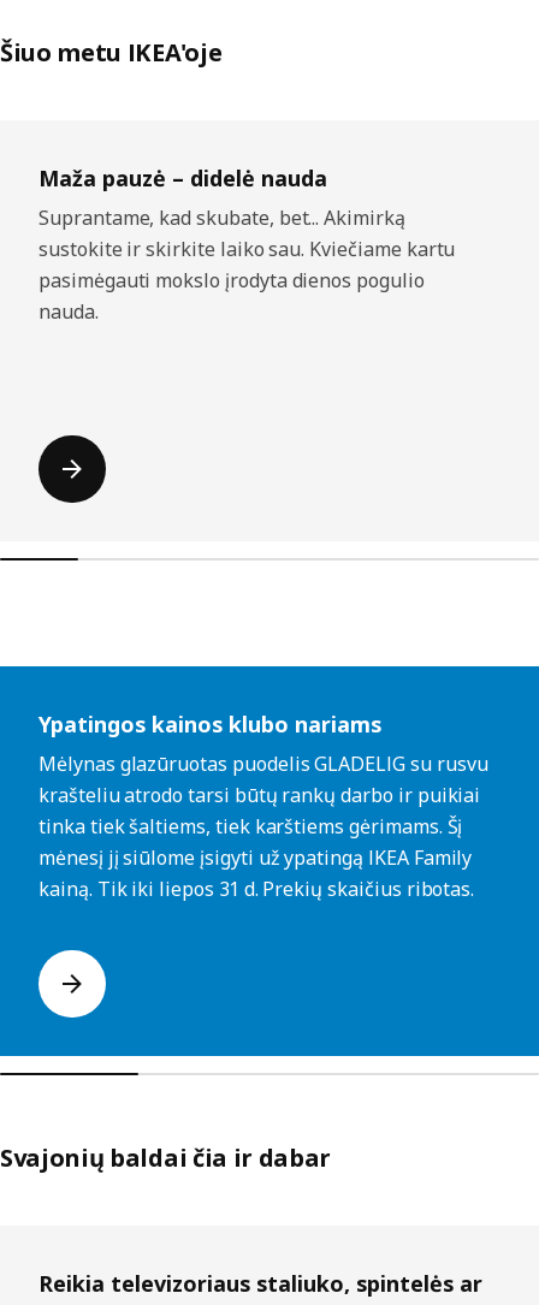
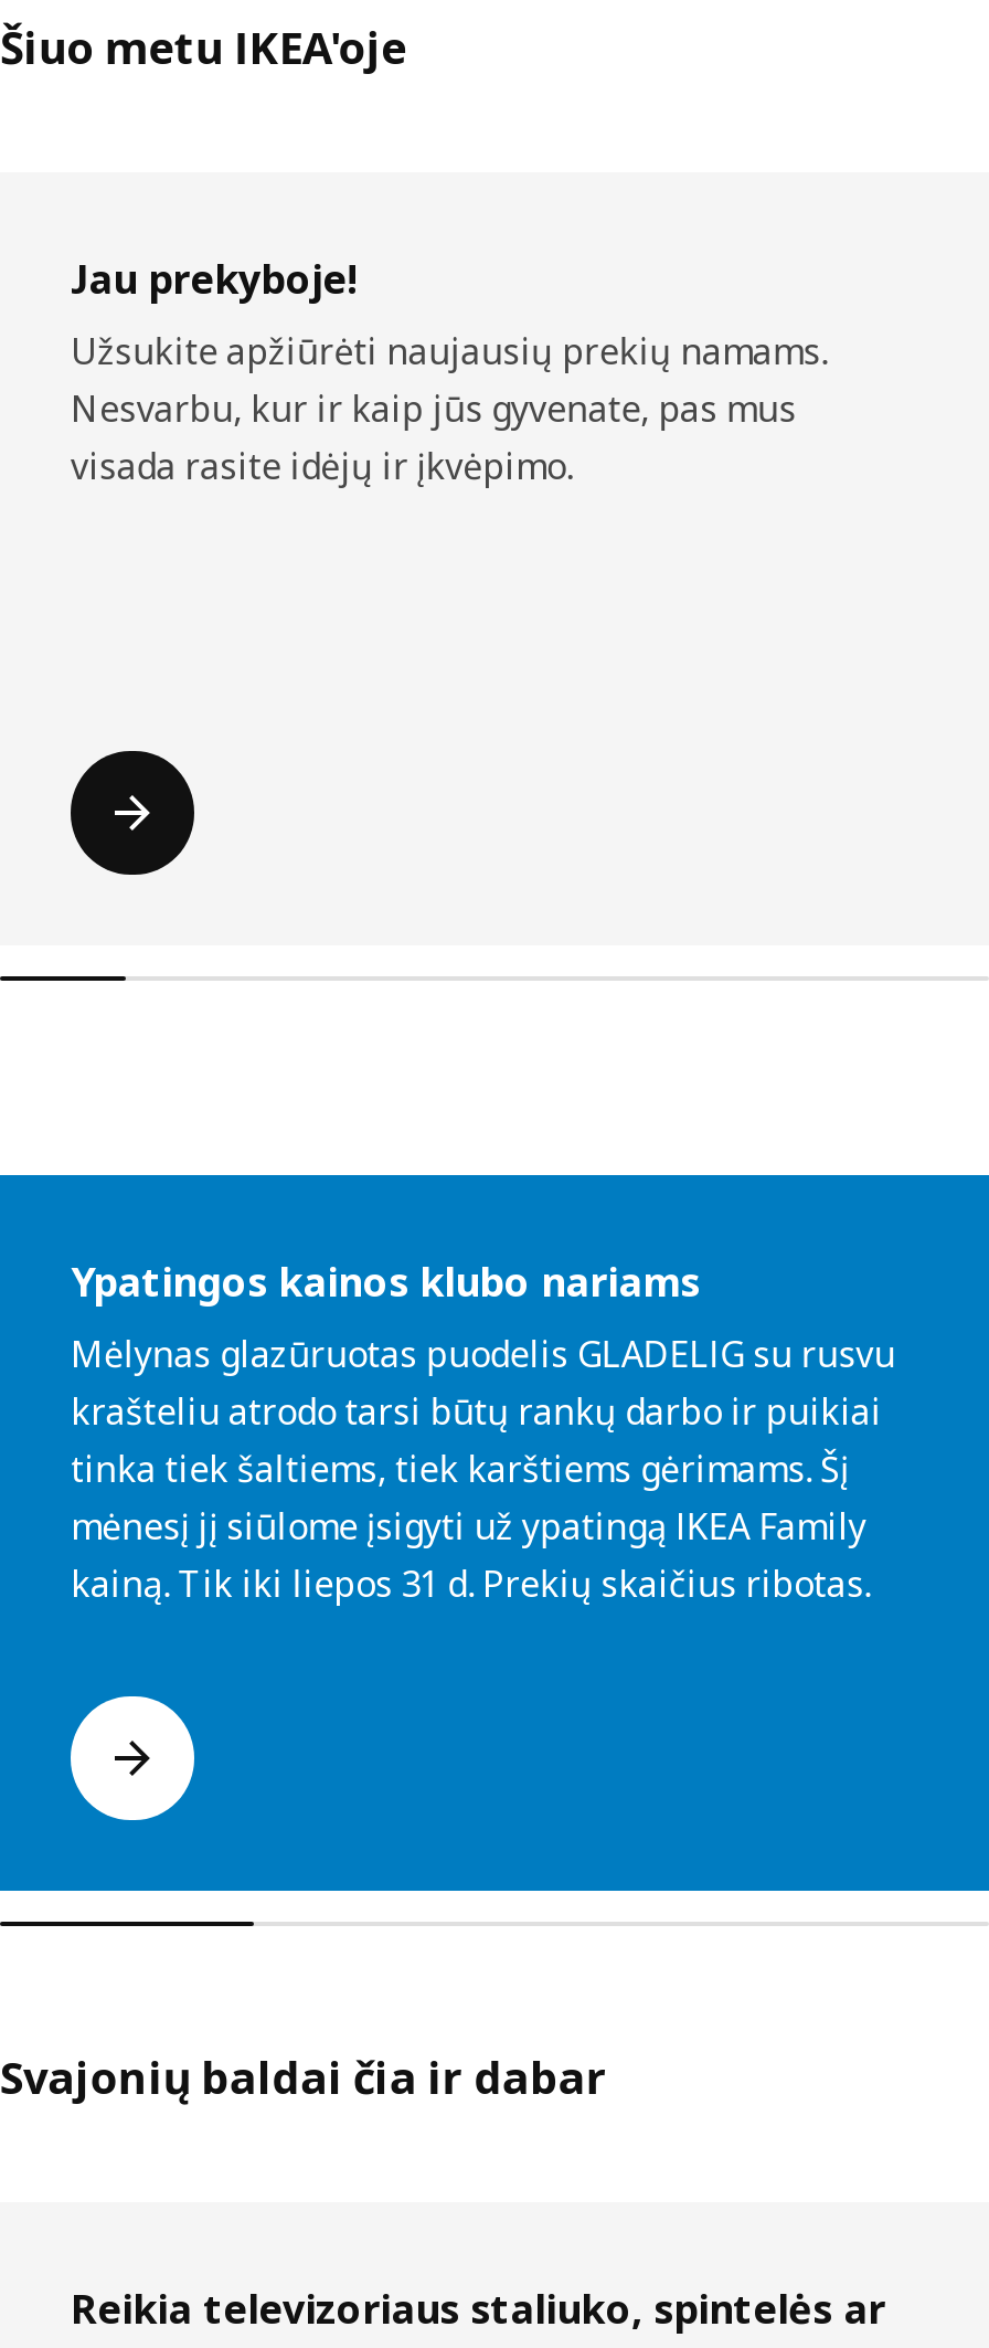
- Maža pauzė – didelė nauda
- Suprantame, kad skubate, bet... Akimirką
- sustokite ir skirkite laiko sau. Kviečiame kartu
- pasimėgauti mokslo įrodyta dienos pogulio
- nauda.
+ Jau prekyboje!
+ Užsukite apžiūrėti naujausių prekių namams.
+ Nesvarbu, kur ir kaip jūs gyvenate, pas mus
+ visada rasite idėjų ir įkvėpimo.
